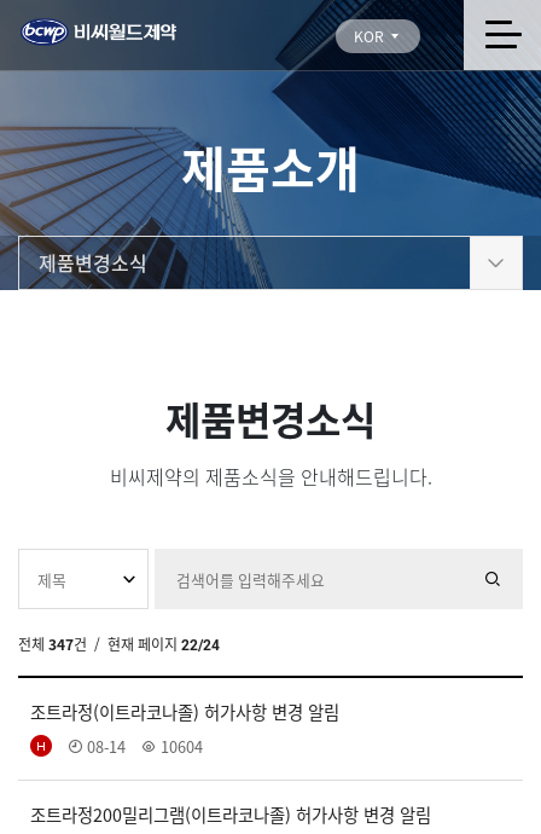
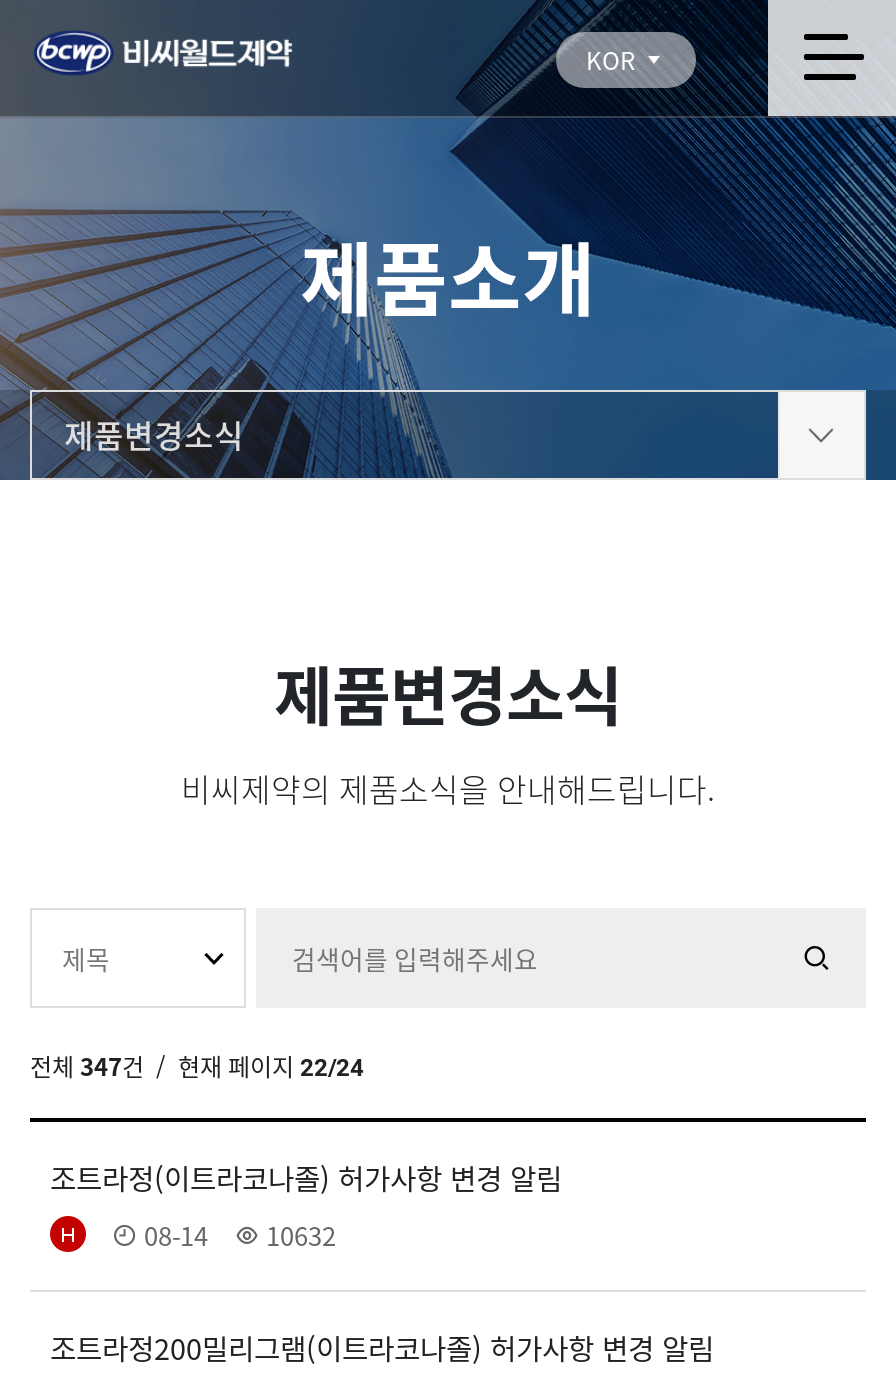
- 08-14 10604
+ 08-14 10632
